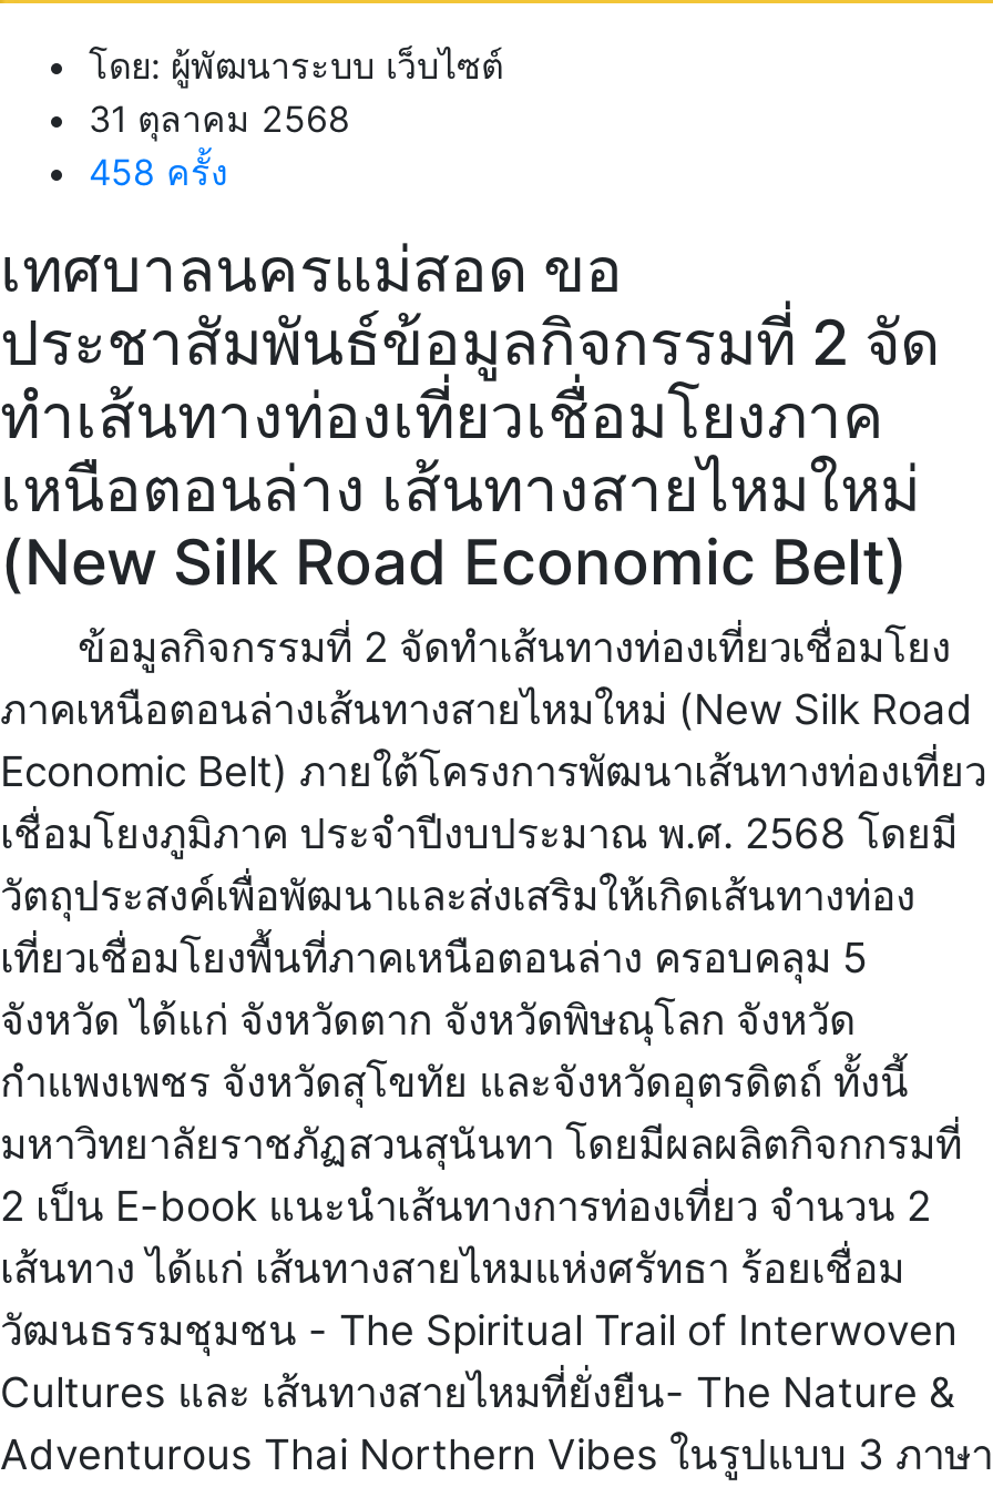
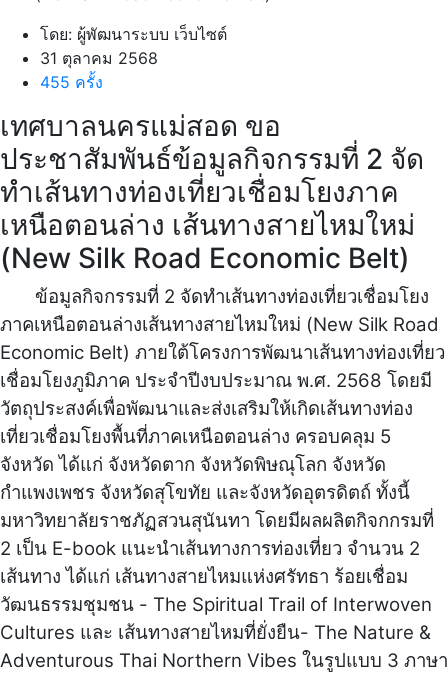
- 458 ครั้ง
+ 455 ครั้ง
